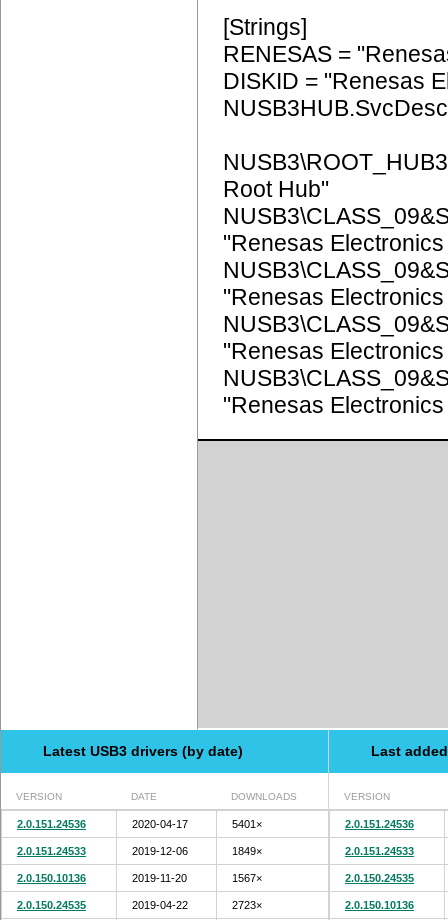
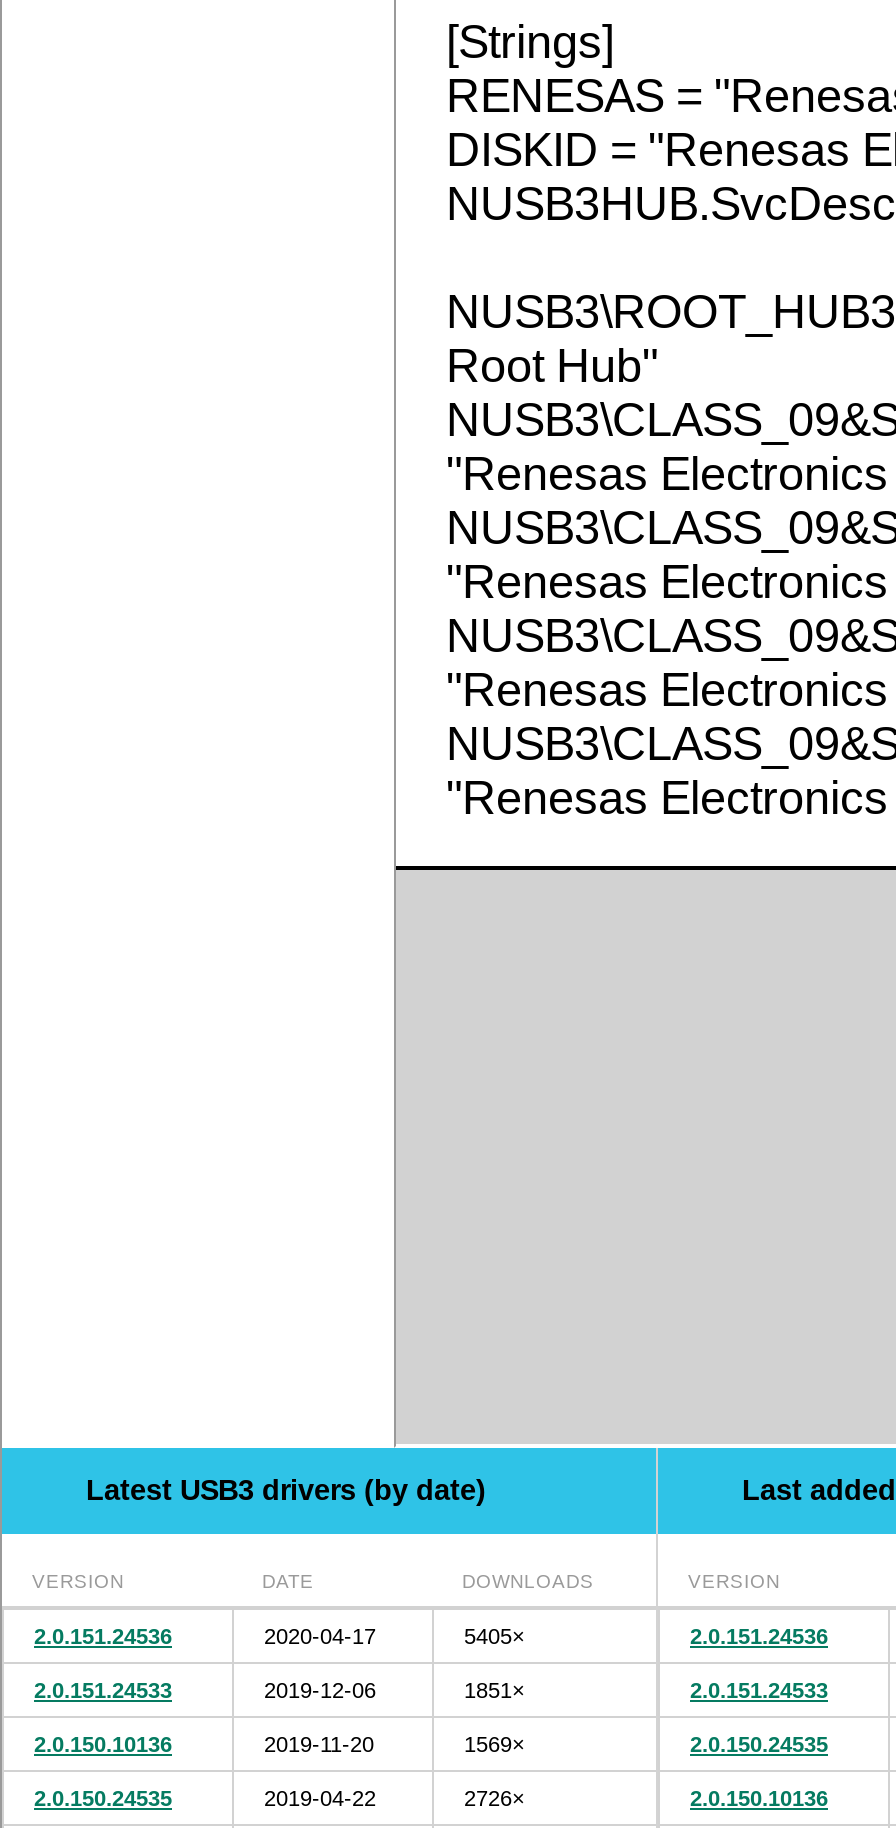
- 5401×
+ 5405×

- 1849×
+ 1851×

- 1567×
+ 1569×

- 2723×
+ 2726×
